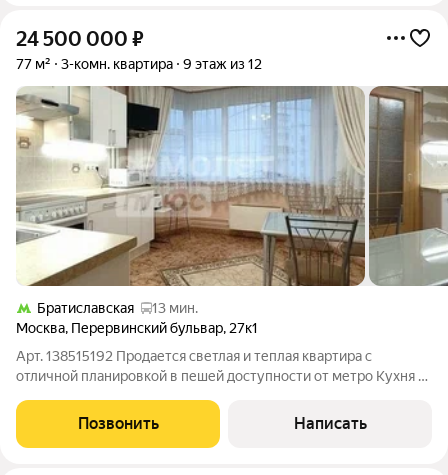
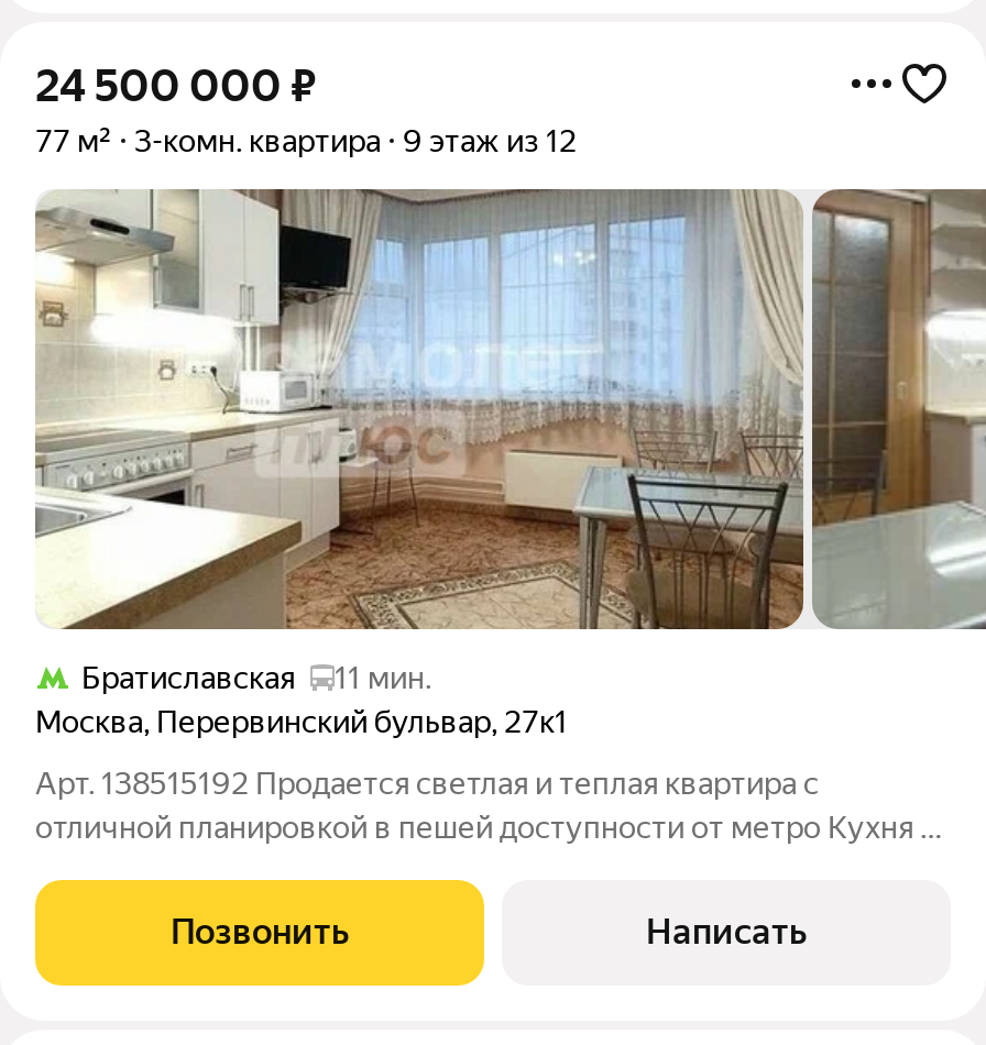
- Братиславская 13 мин.
+ Братиславская 11 мин.
